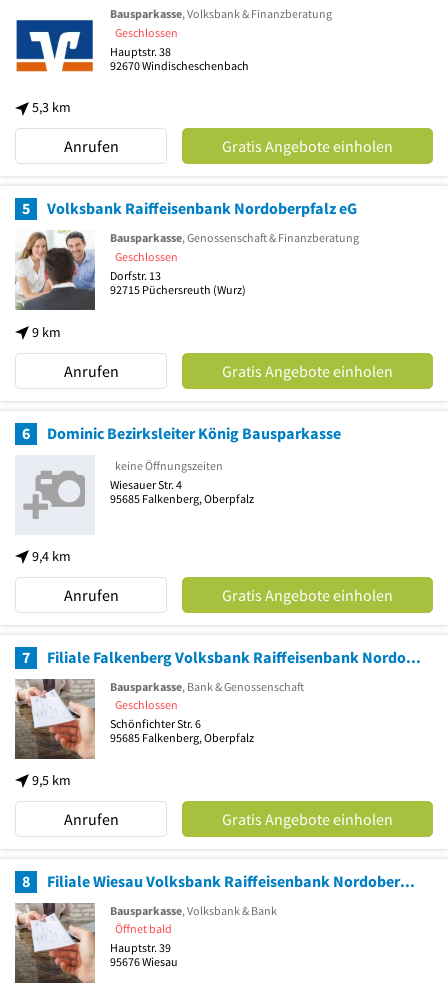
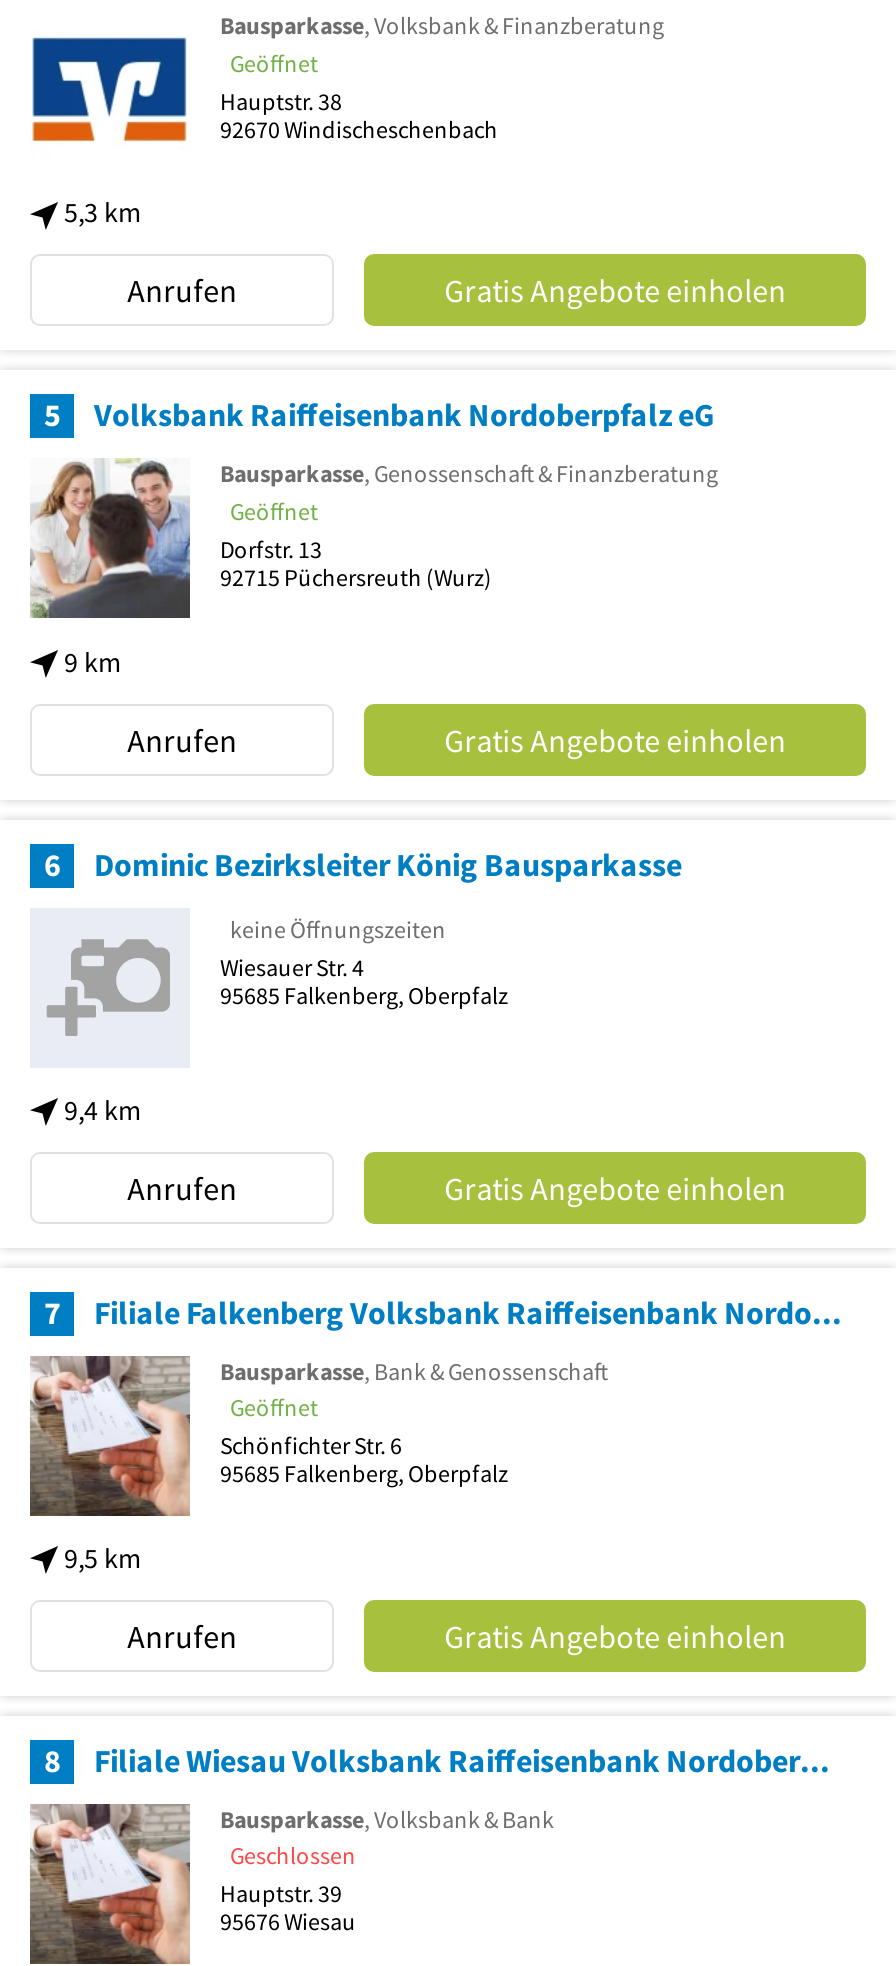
- Geschlossen
+ Geöffnet

- Geschlossen
+ Geöffnet

- Geschlossen
+ Geöffnet

- Öffnet bald
+ Geschlossen
